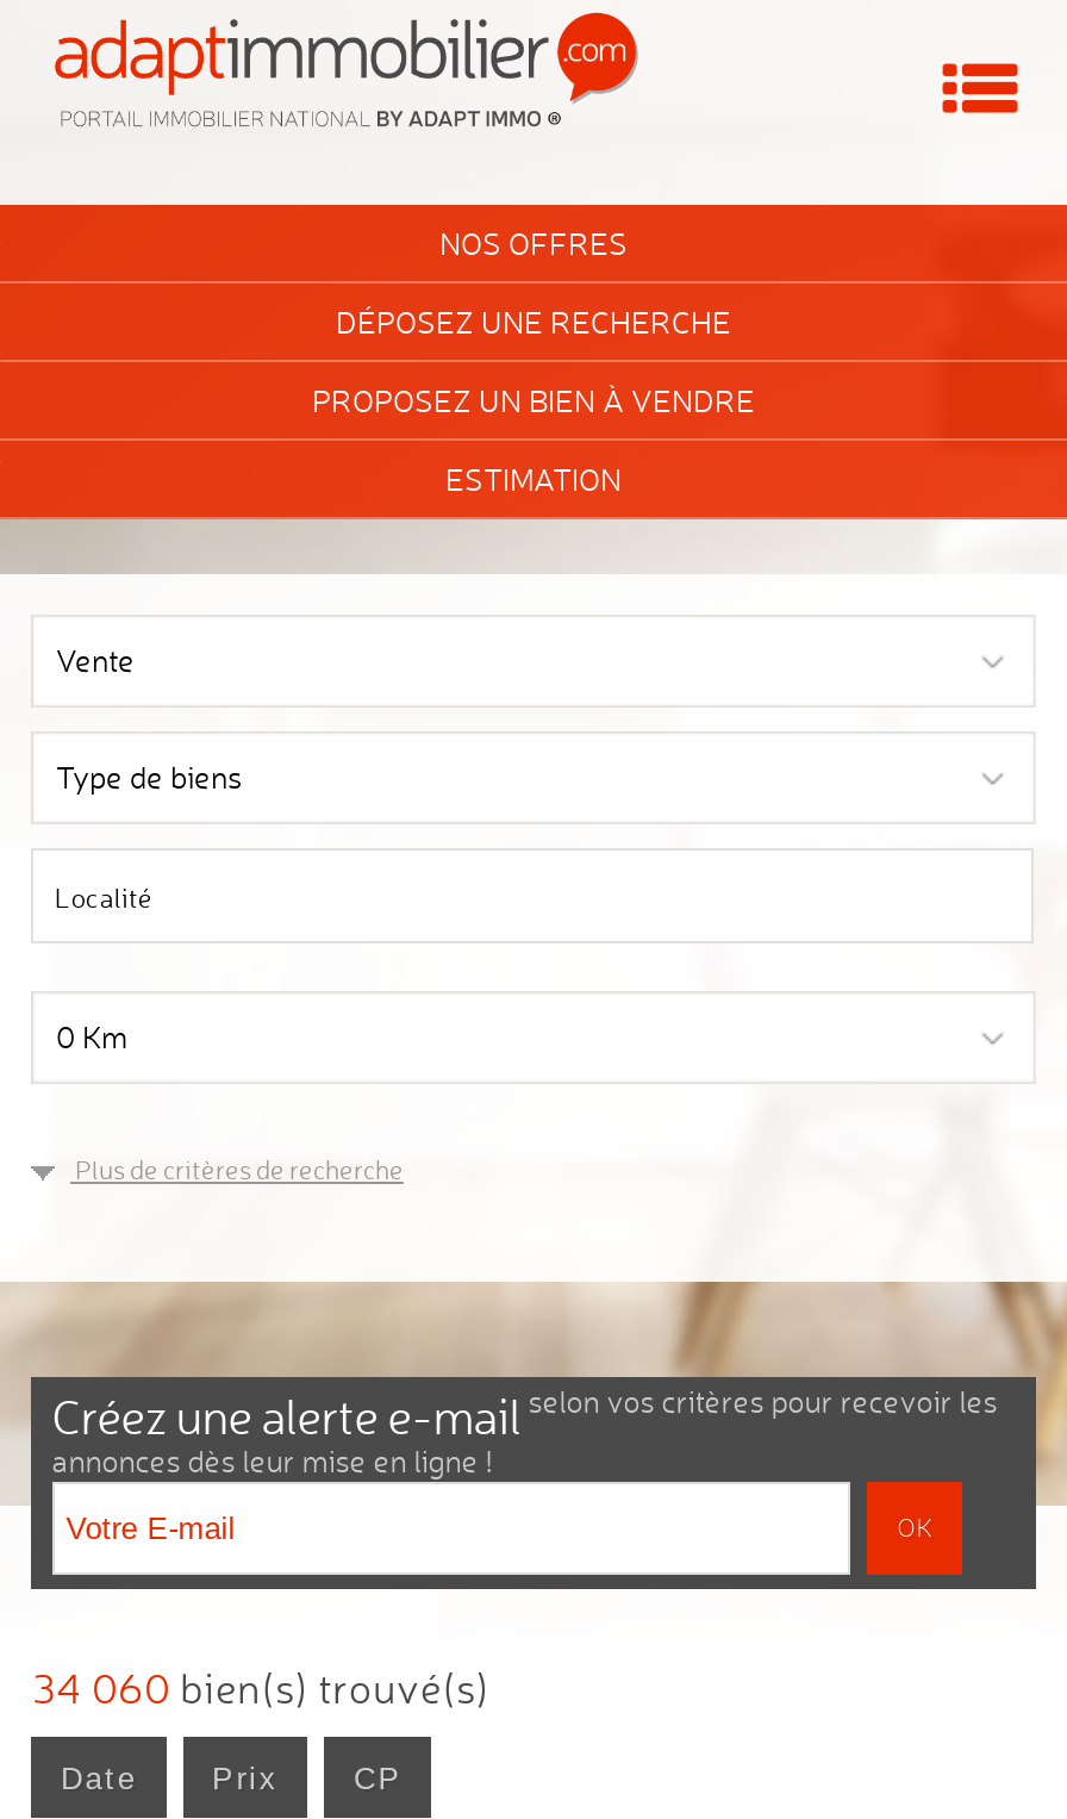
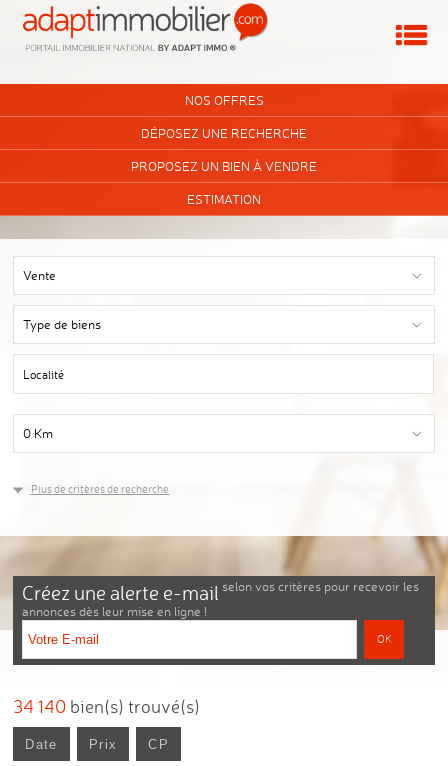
- 34 060 bien(s) trouvé(s)
+ 34 140 bien(s) trouvé(s)
